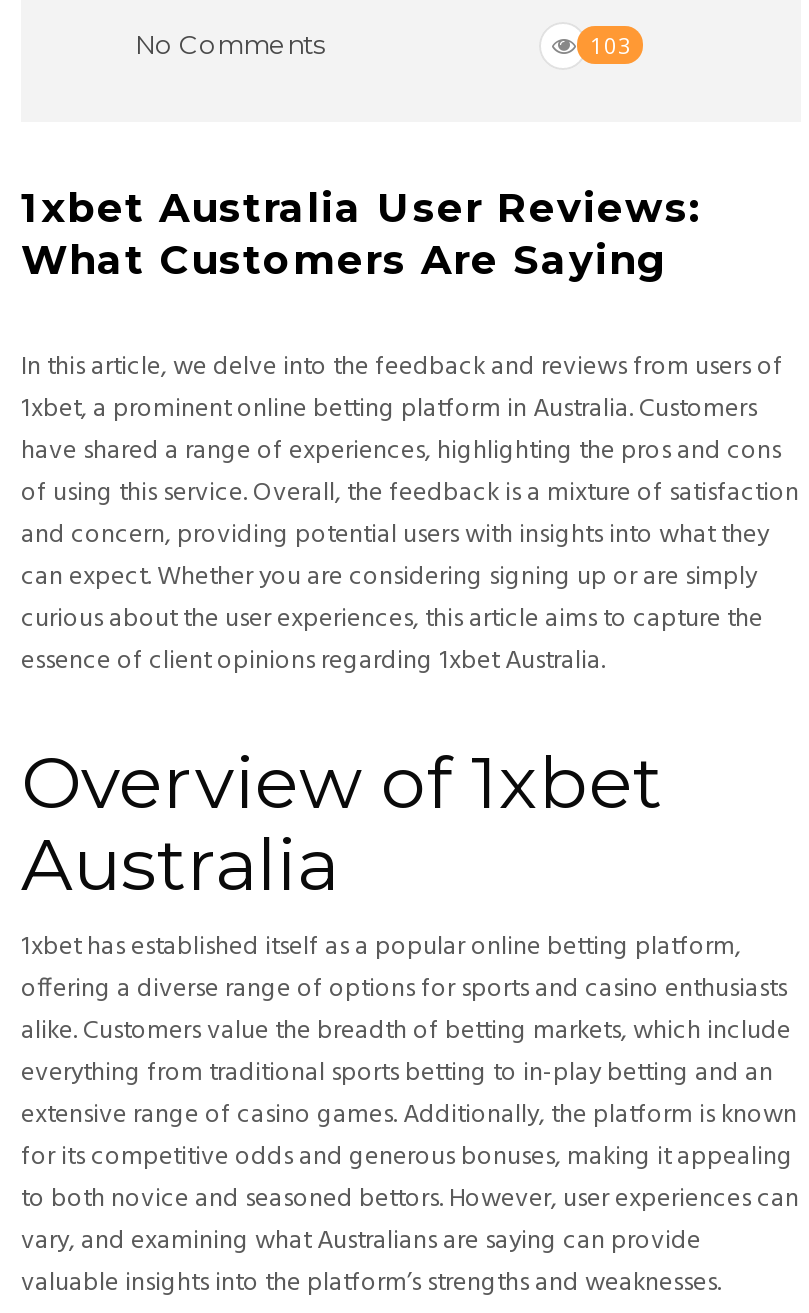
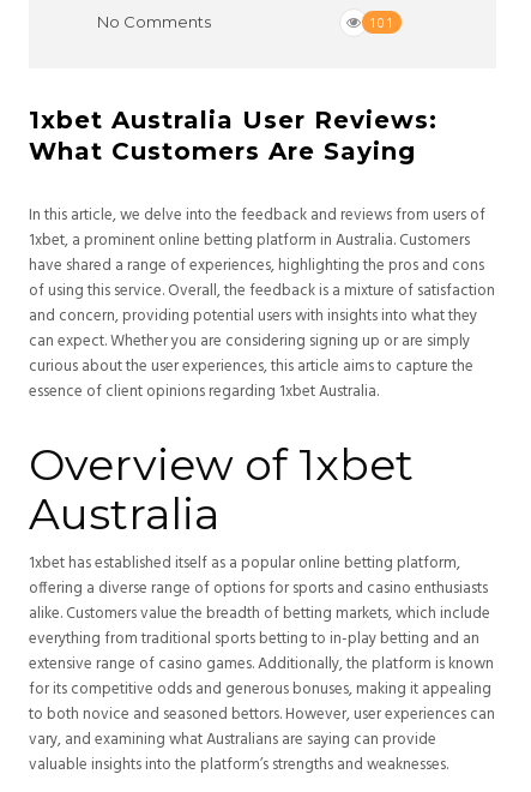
- 103
+ 101
